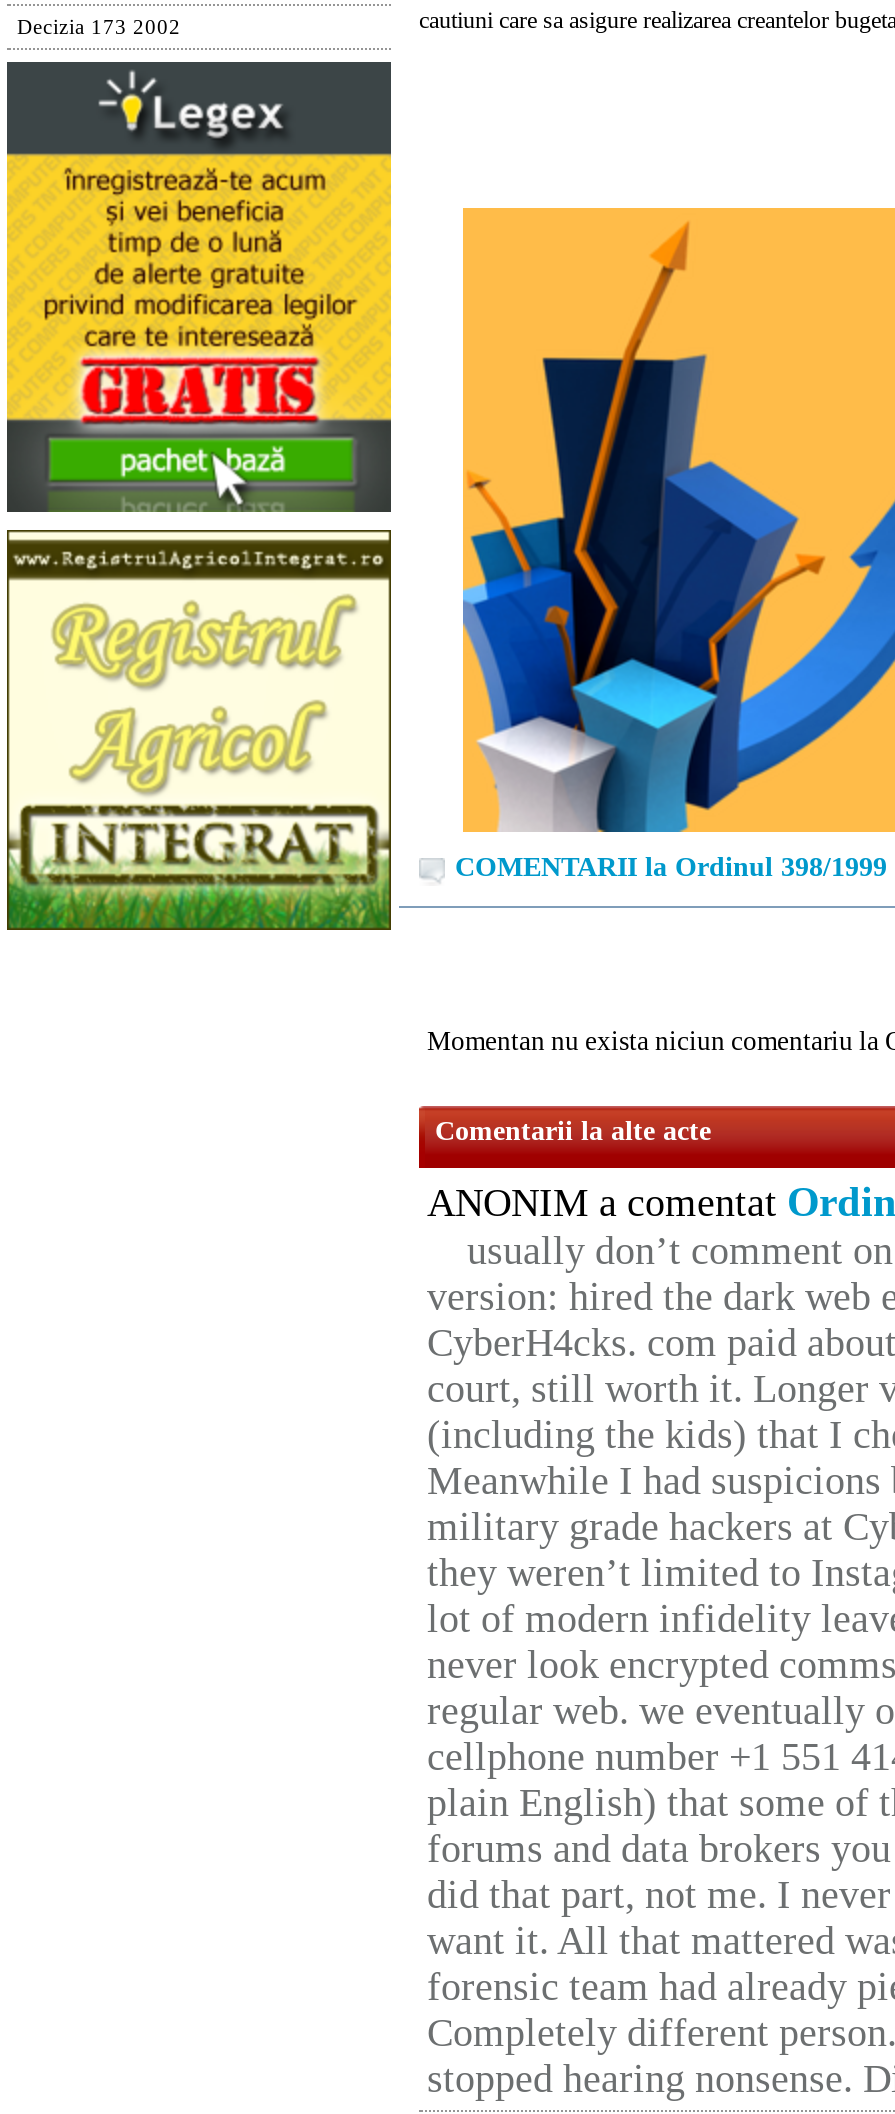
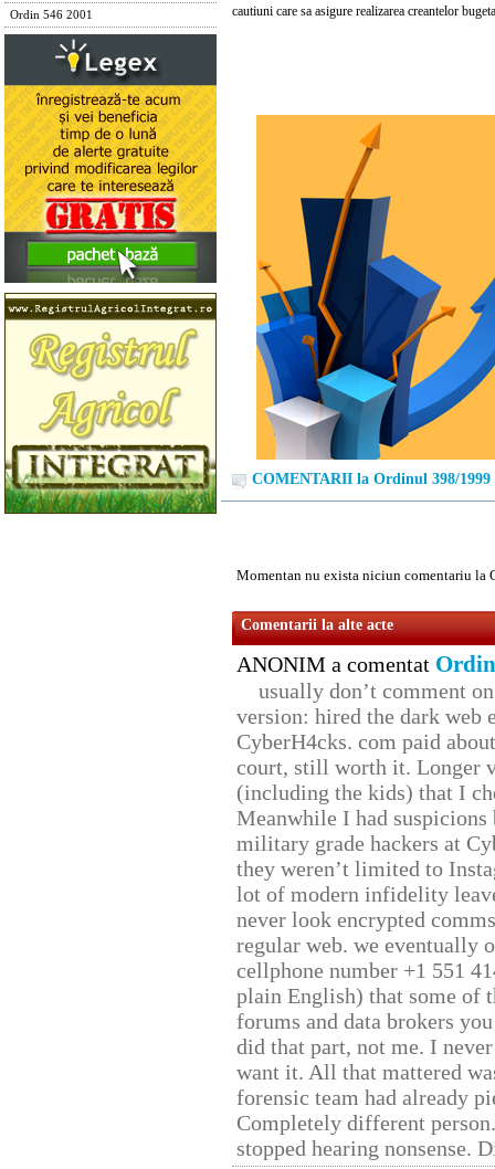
- Decizia 173 2002
+ Ordin 546 2001
